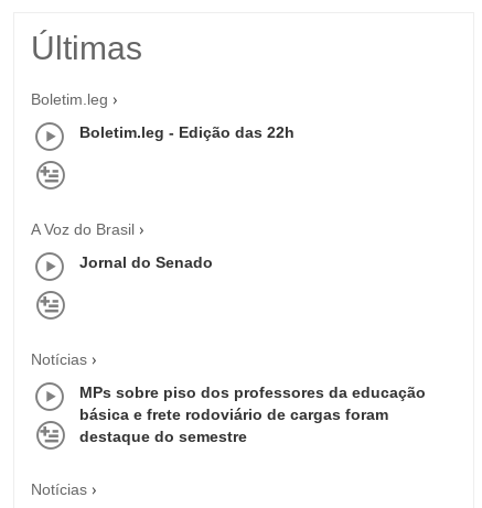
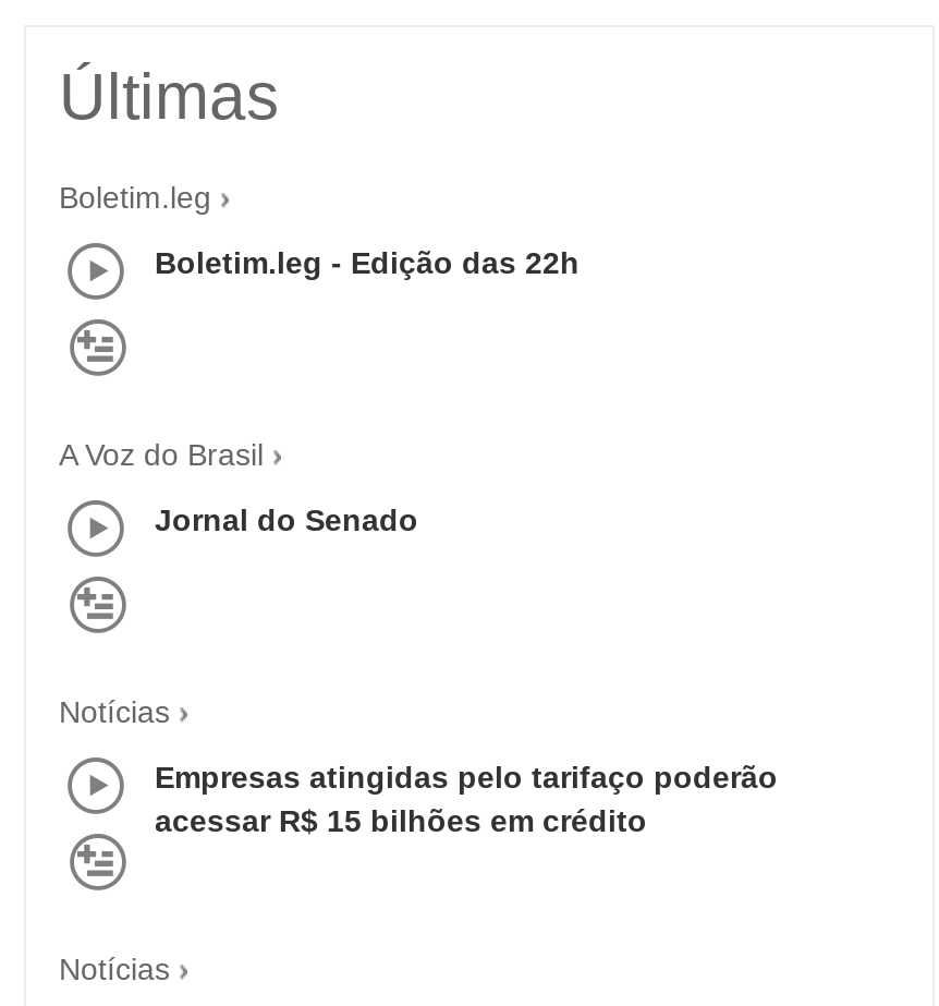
- MPs sobre piso dos professores da educação
- básica e frete rodoviário de cargas foram
- destaque do semestre
+ Empresas atingidas pelo tarifaço poderão
+ acessar R$ 15 bilhões em crédito
